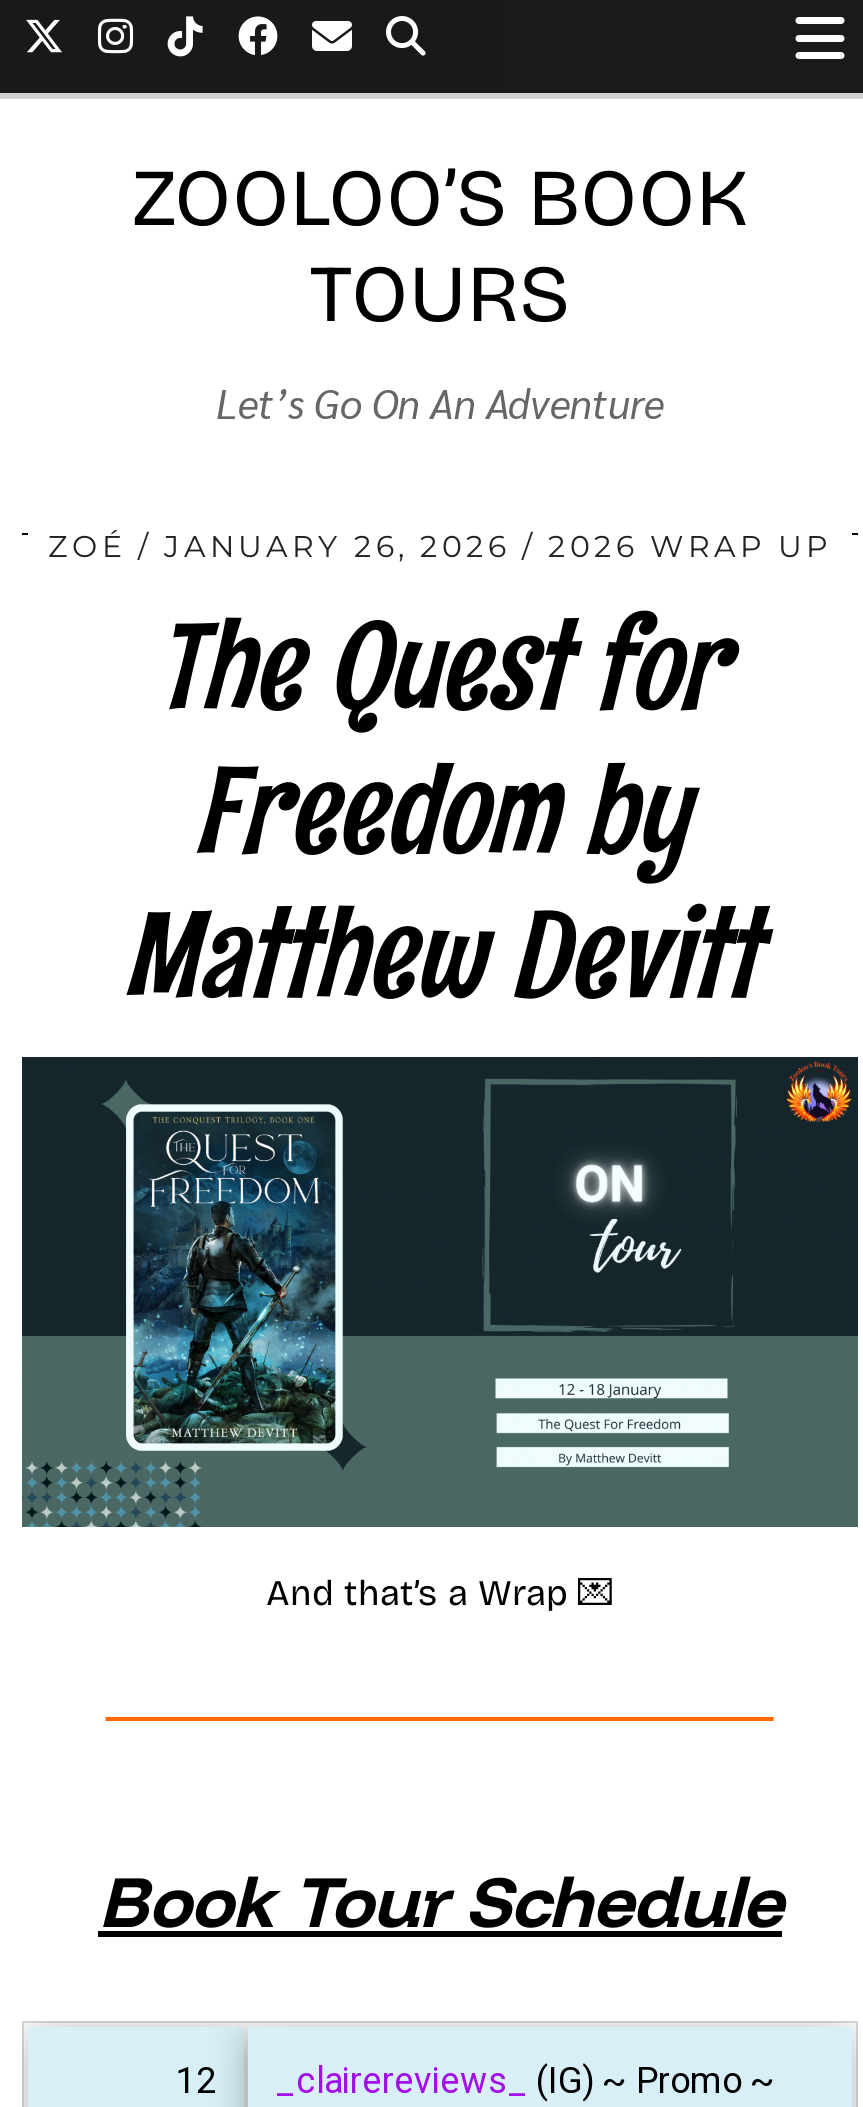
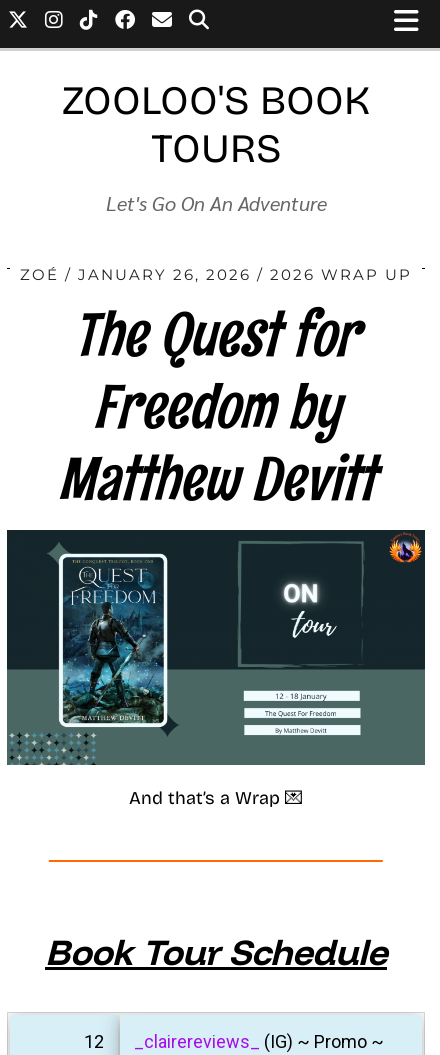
- ZOOLOO’S BOOK
+ ZOOLOO'S BOOK

- Let’s Go On An Adventure
+ Let's Go On An Adventure
